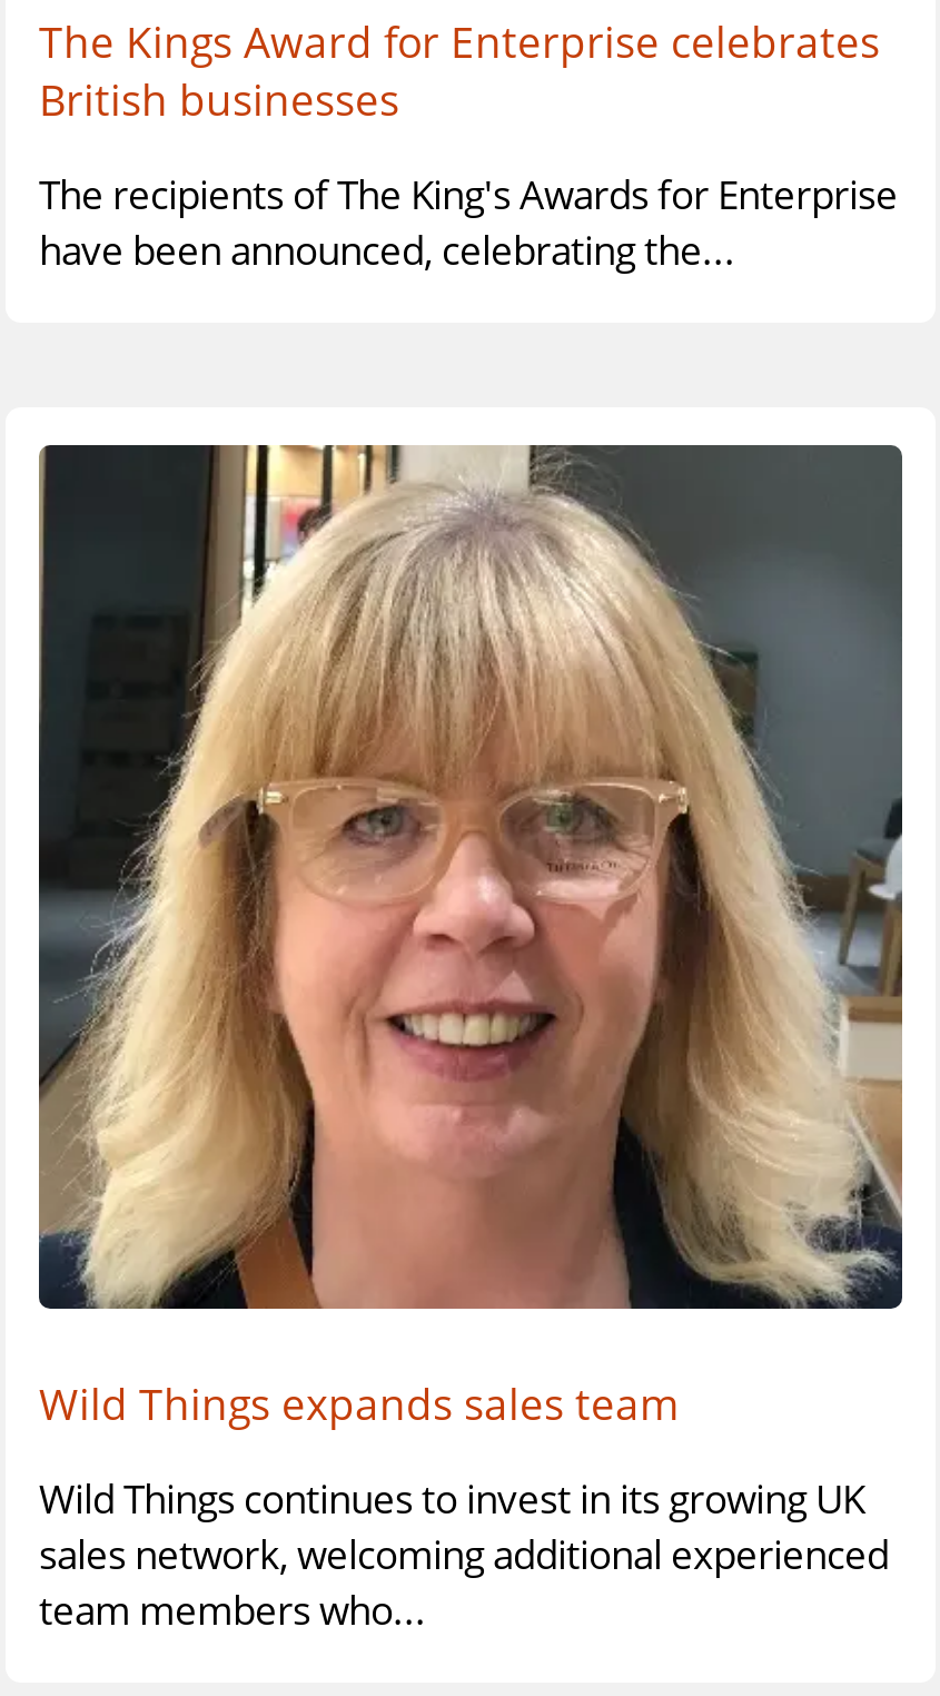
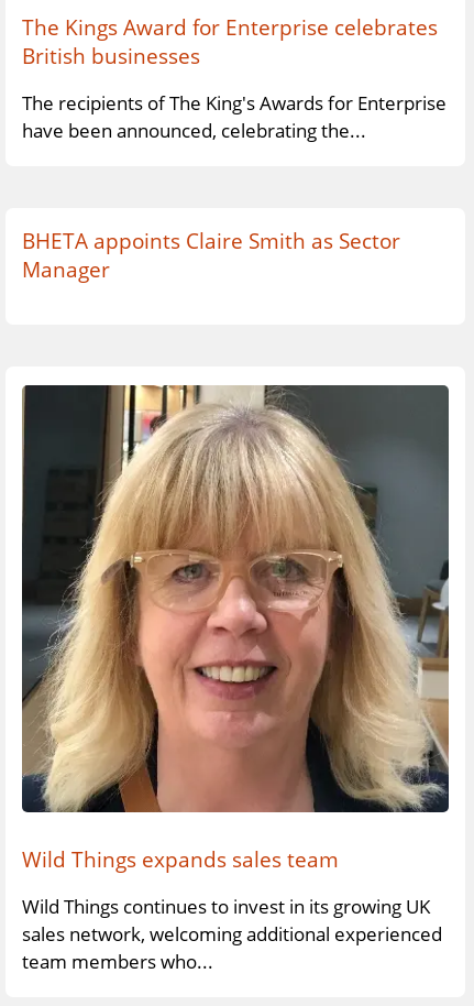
+ BHETA appoints Claire Smith as Sector
+ Manager
